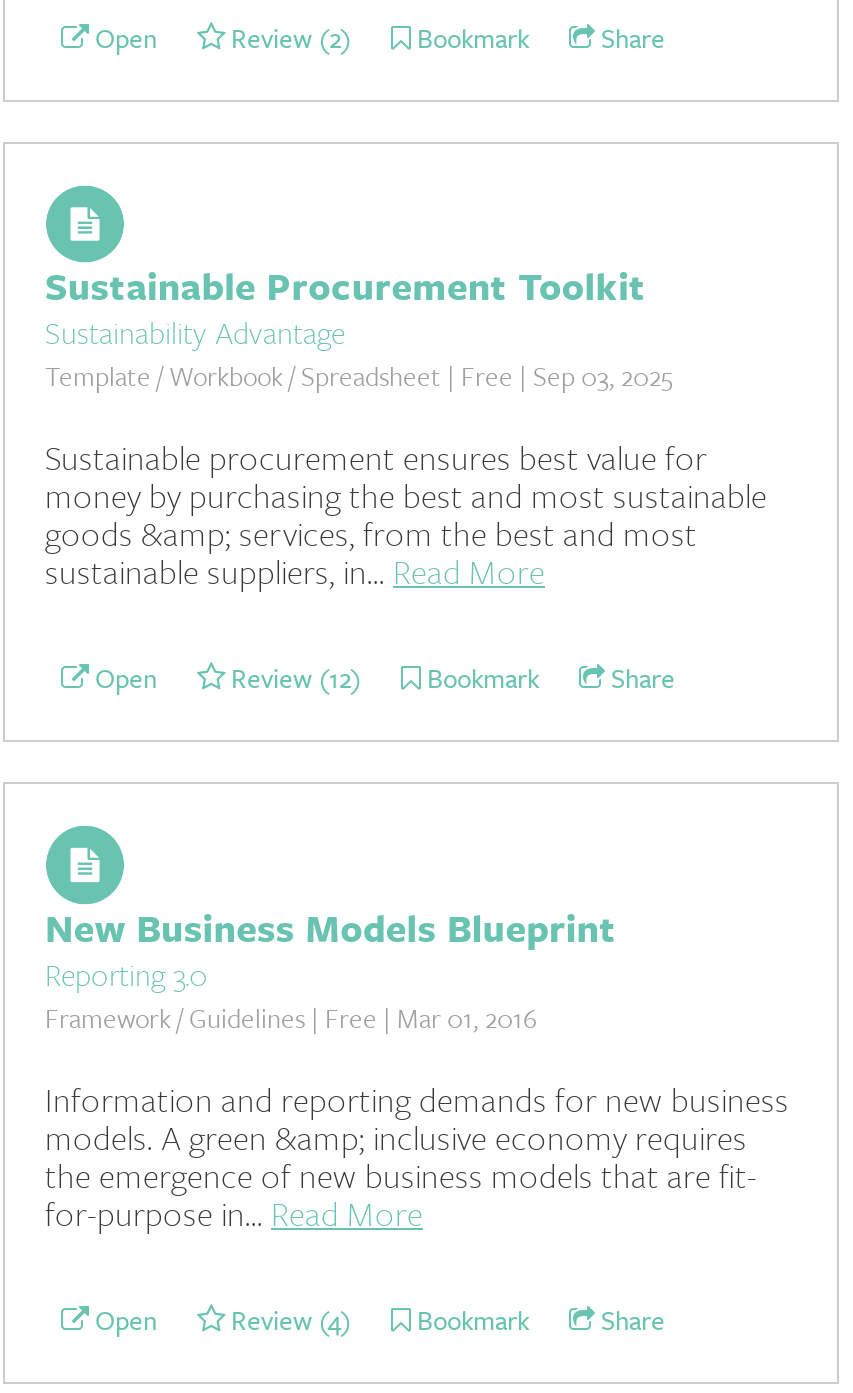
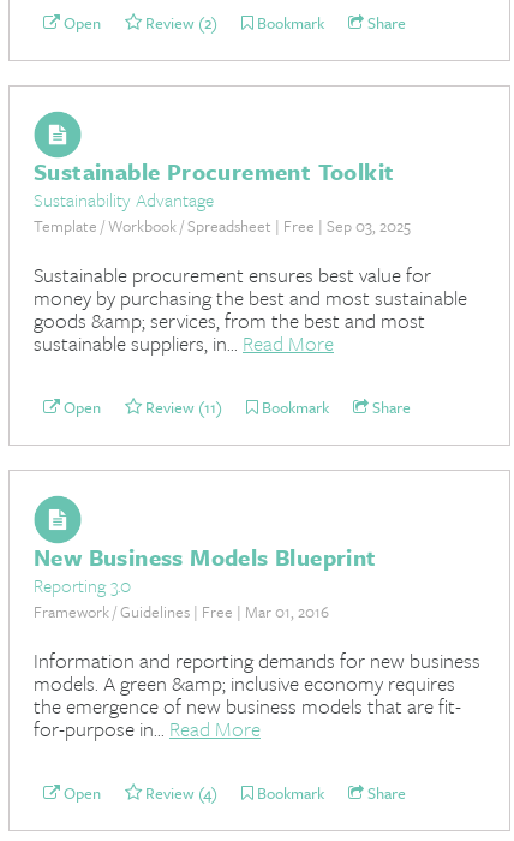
- Open Review (12) Bookmark Share
+ Open Review (11) Bookmark Share
